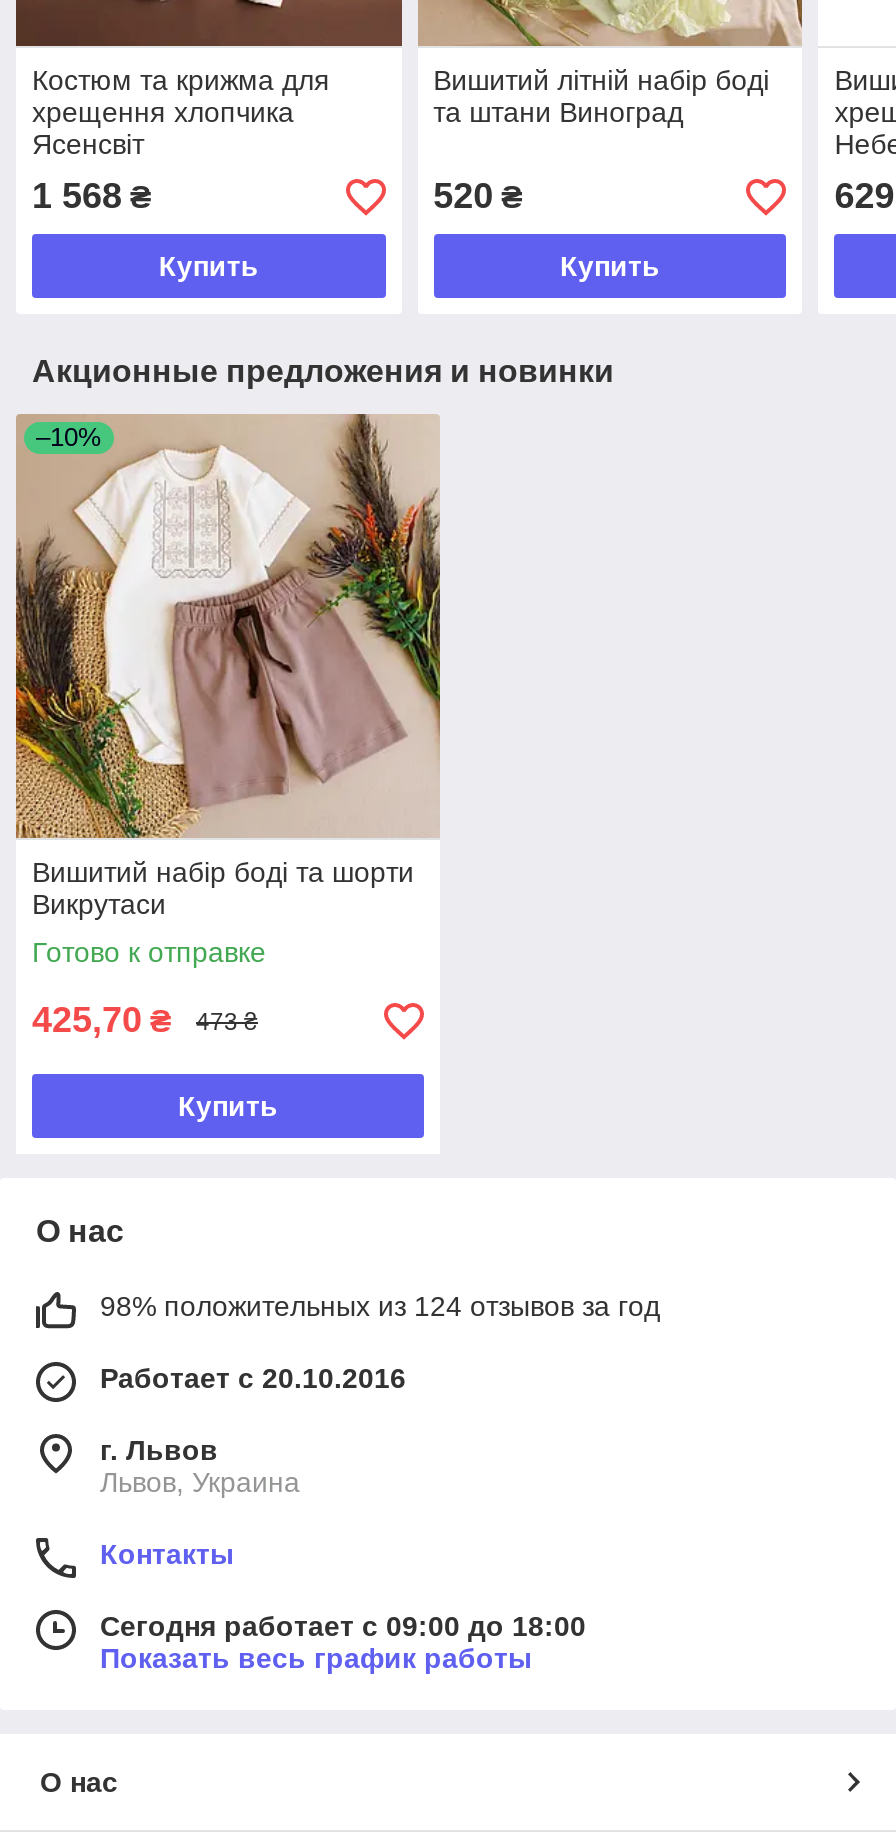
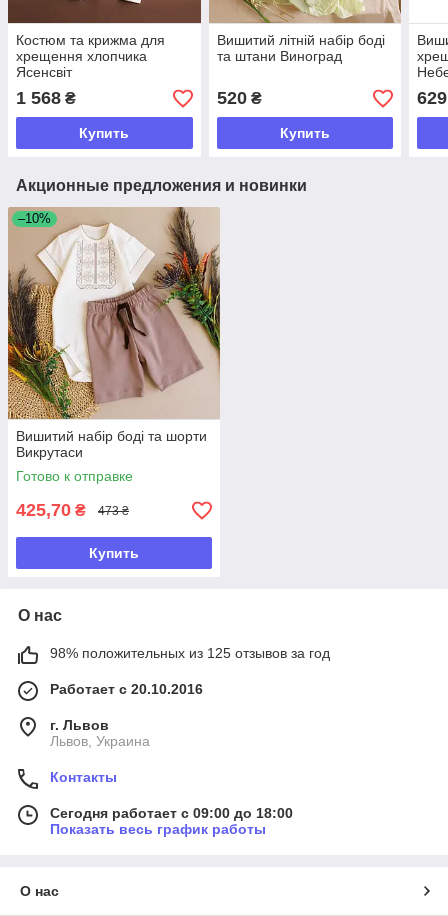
- 98% положительных из 124 отзывов за год
+ 98% положительных из 125 отзывов за год
